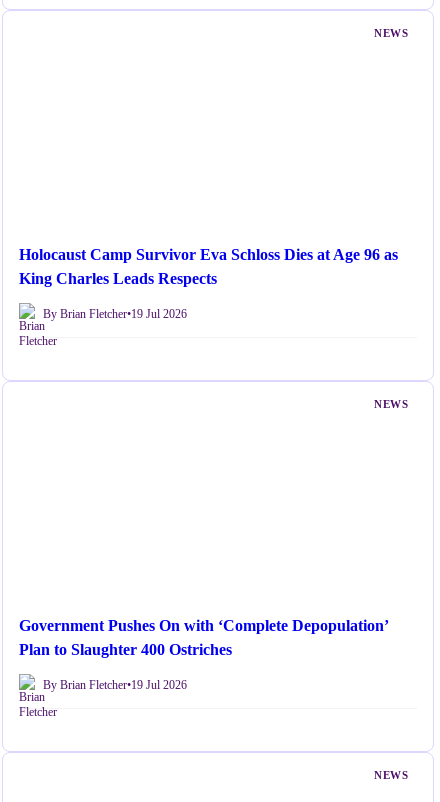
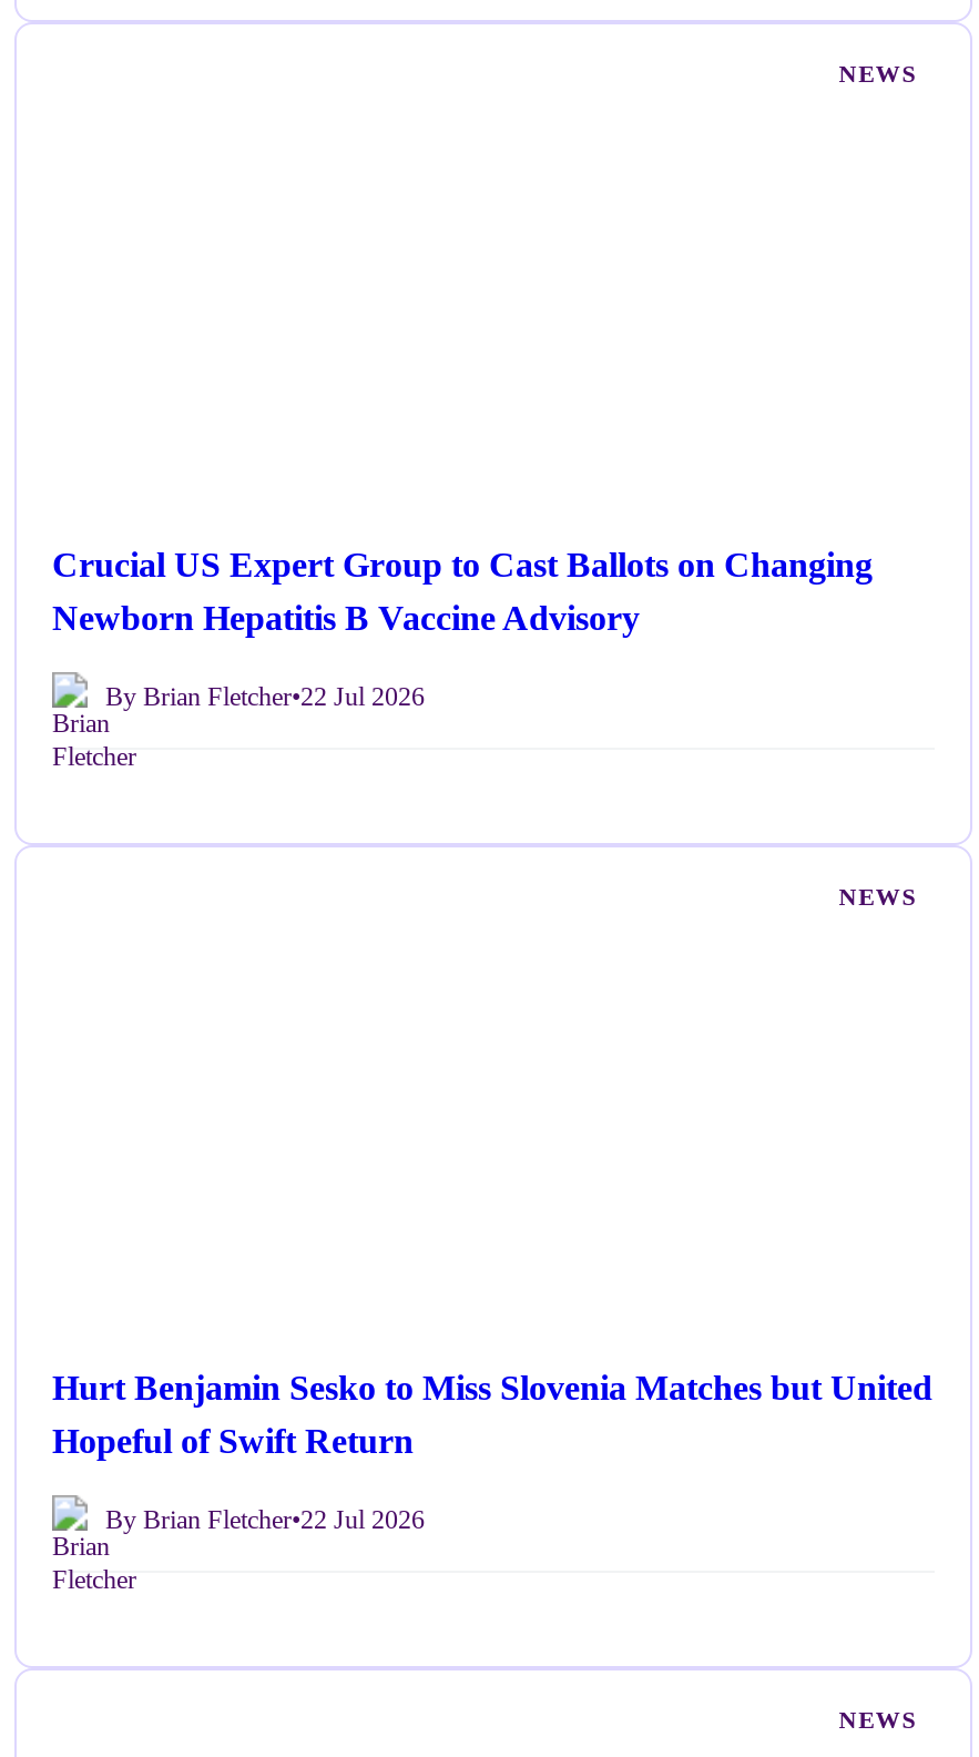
- Holocaust Camp Survivor Eva Schloss Dies at Age 96 as
- King Charles Leads Respects
+ Crucial US Expert Group to Cast Ballots on Changing
+ Newborn Hepatitis B Vaccine Advisory

- By Brian Fletcher•19 Jul 2026
+ By Brian Fletcher•22 Jul 2026

- Government Pushes On with ‘Complete Depopulation’
- Plan to Slaughter 400 Ostriches
+ Hurt Benjamin Sesko to Miss Slovenia Matches but United
+ Hopeful of Swift Return

- By Brian Fletcher•19 Jul 2026
+ By Brian Fletcher•22 Jul 2026
